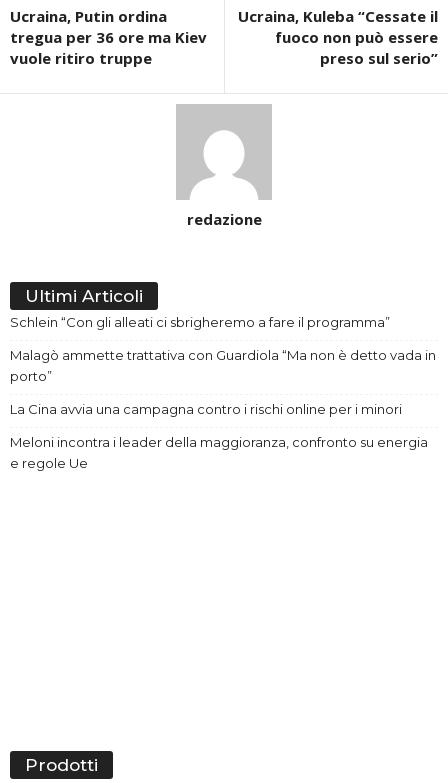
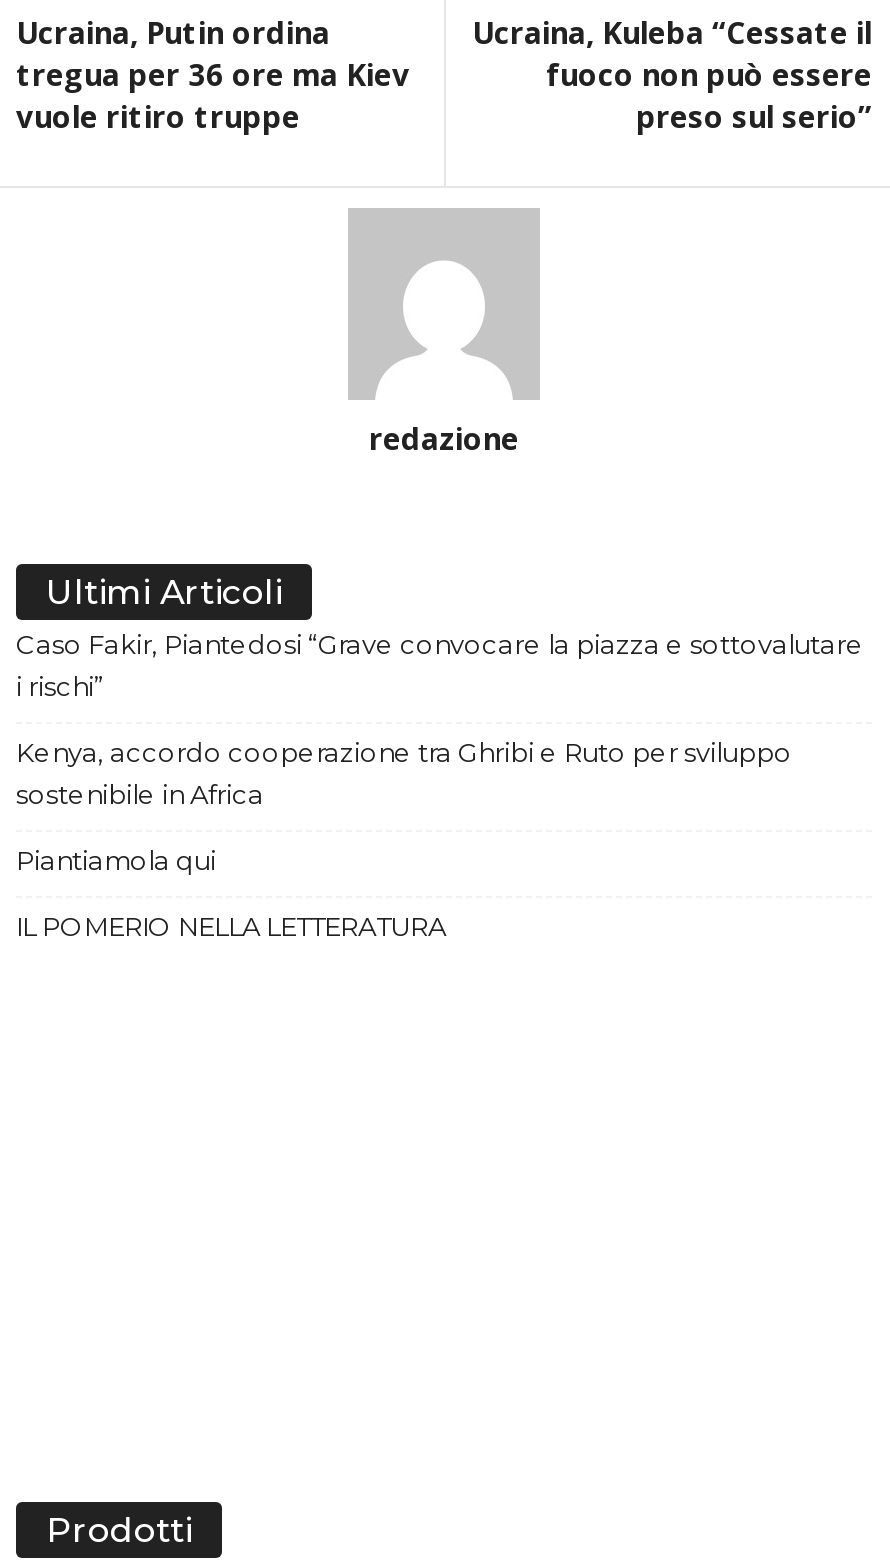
- Schlein “Con gli alleati ci sbrigheremo a fare il programma”
+ Caso Fakir, Piantedosi “Grave convocare la piazza e sottovalutare
+ i rischi”

- Malagò ammette trattativa con Guardiola “Ma non è detto vada in
- porto”
+ Kenya, accordo cooperazione tra Ghribi e Ruto per sviluppo
+ sostenibile in Africa

- La Cina avvia una campagna contro i rischi online per i minori
+ Piantiamola qui

- Meloni incontra i leader della maggioranza, confronto su energia
- e regole Ue
+ IL POMERIO NELLA LETTERATURA
